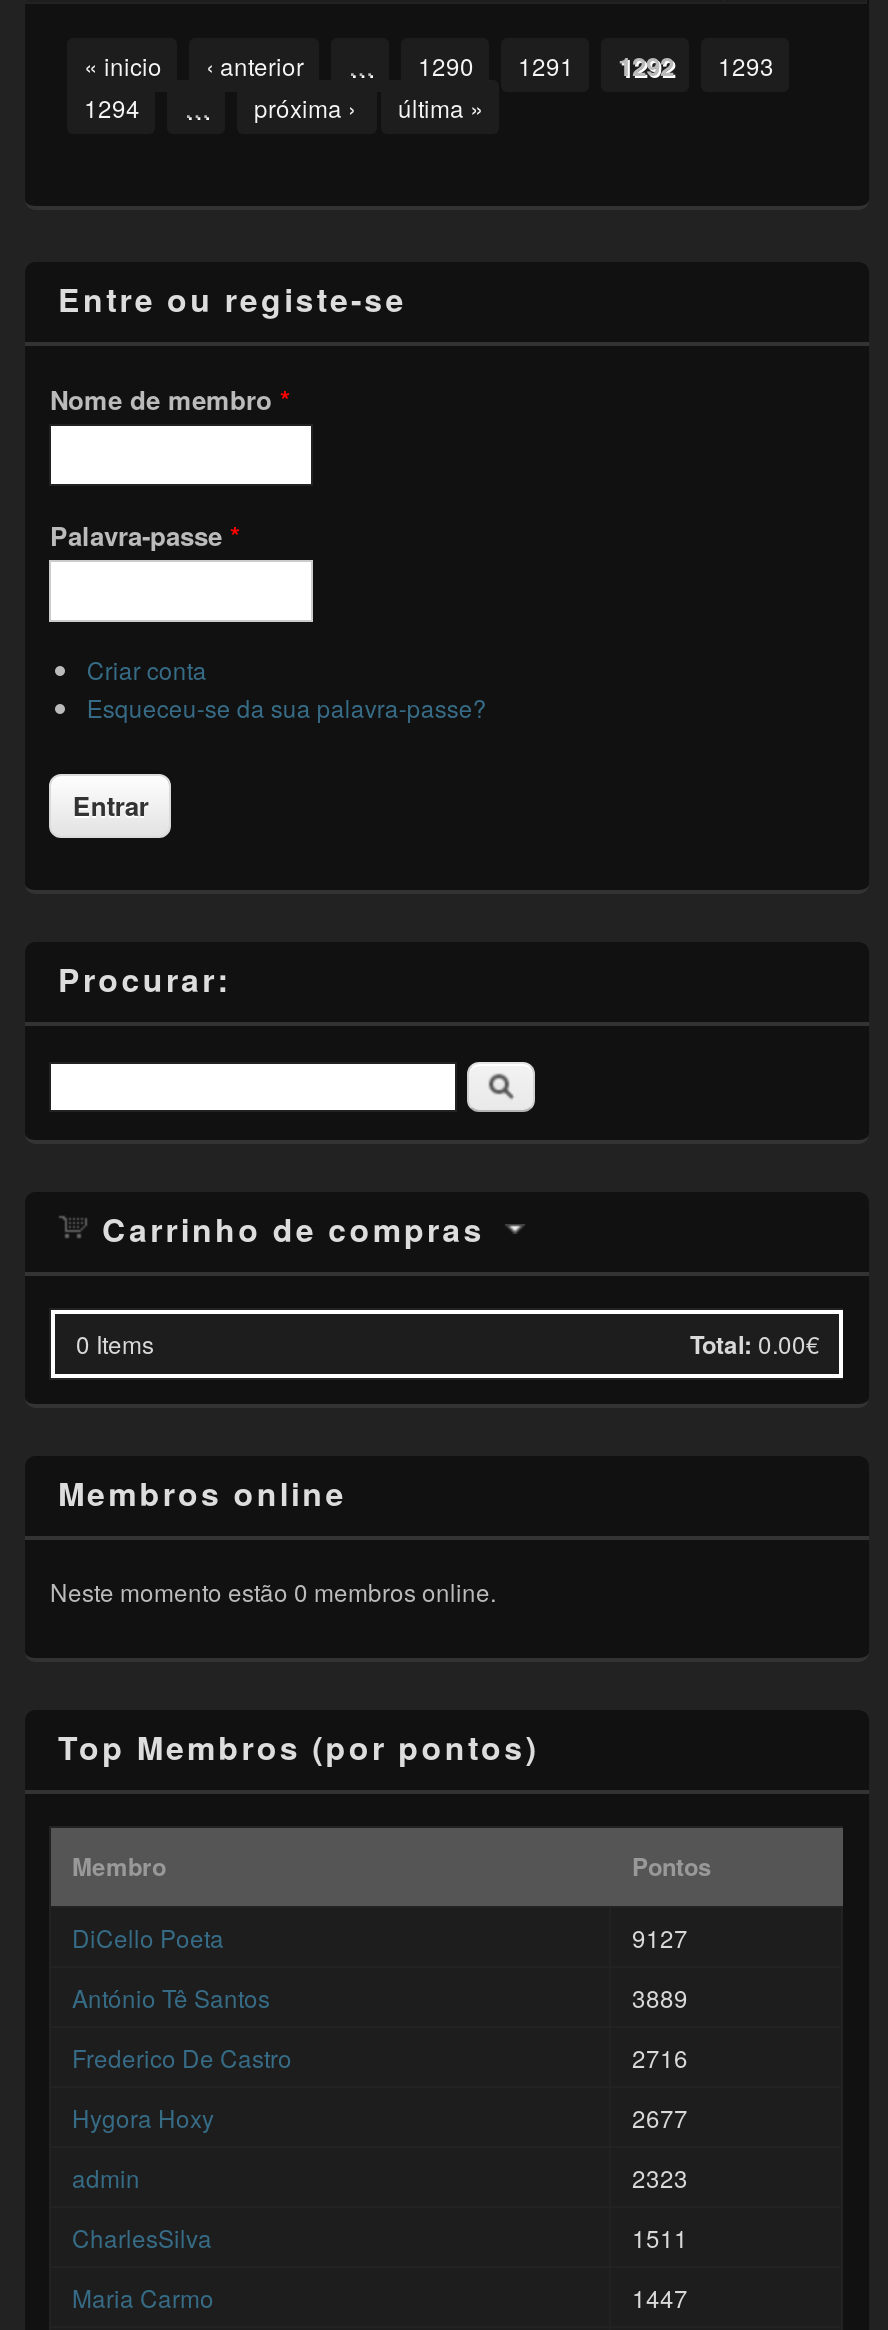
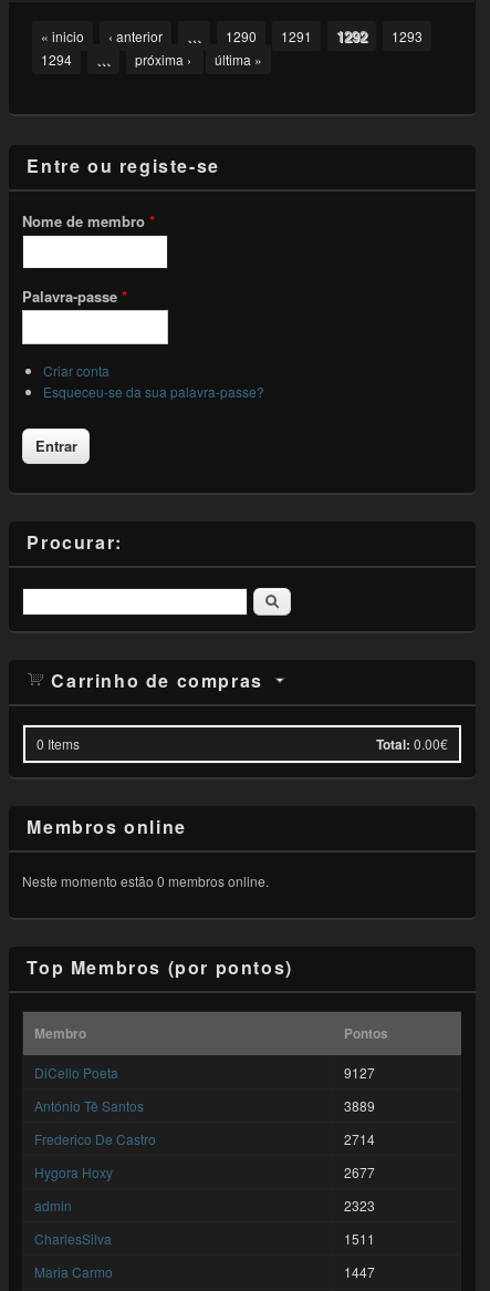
- 2716
+ 2714
